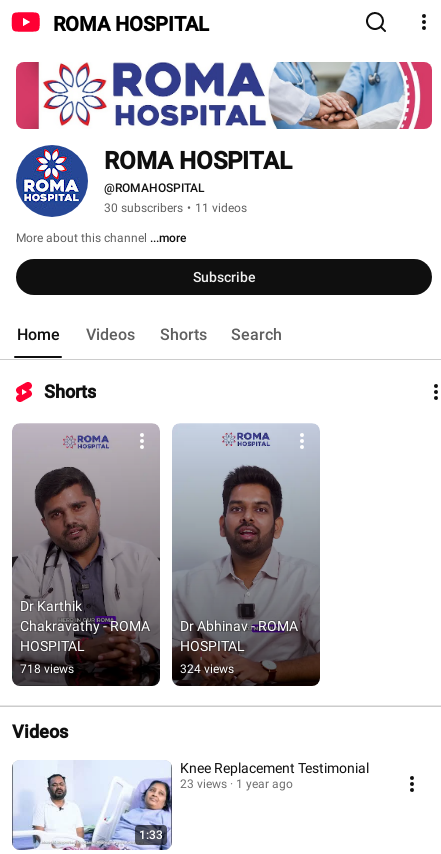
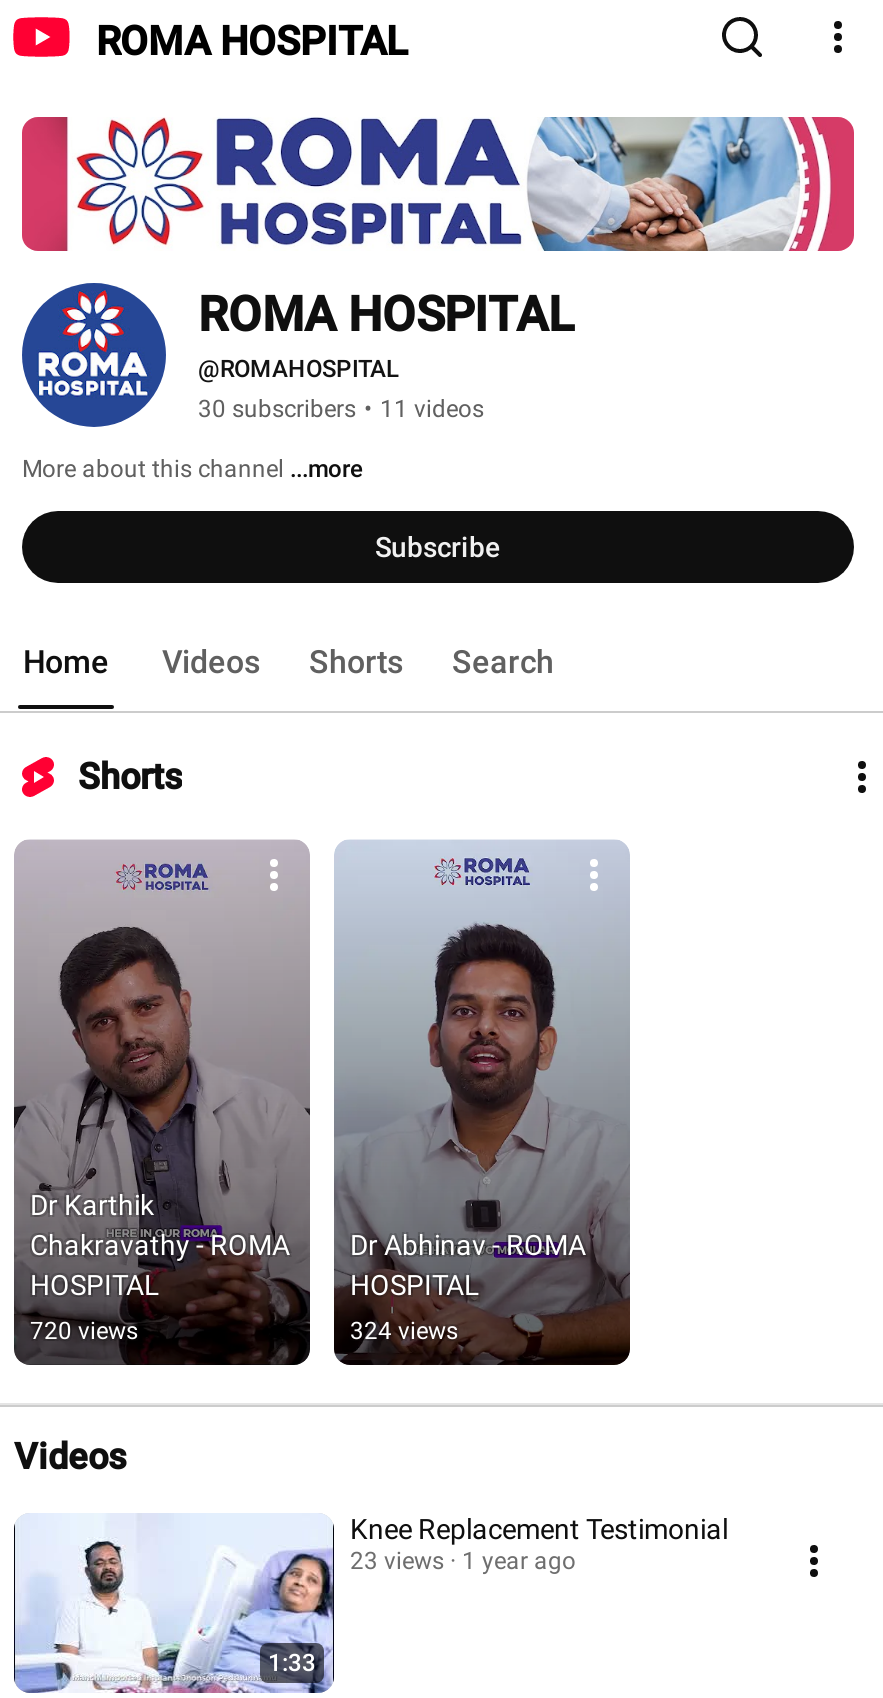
- 718 views
+ 720 views
